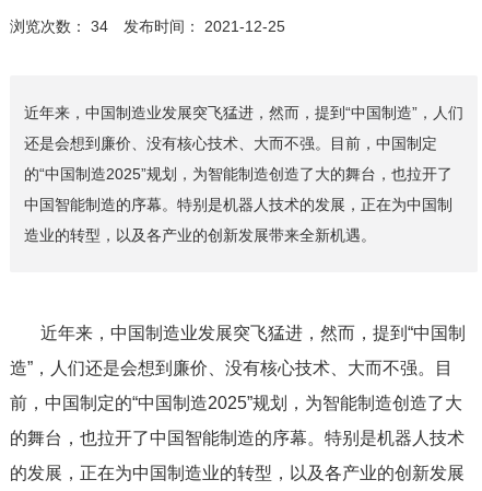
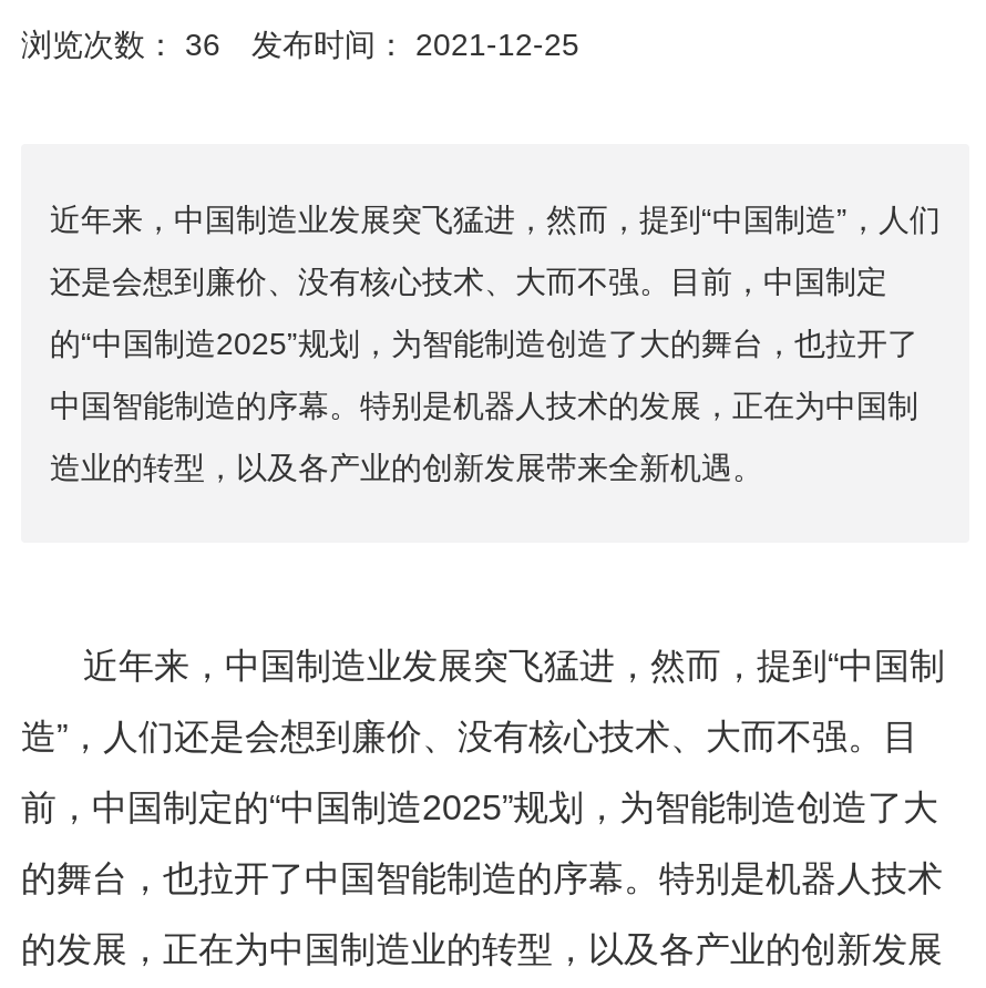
- 浏览次数：34 发布时间： 2021-12-25
+ 浏览次数：36 发布时间： 2021-12-25
